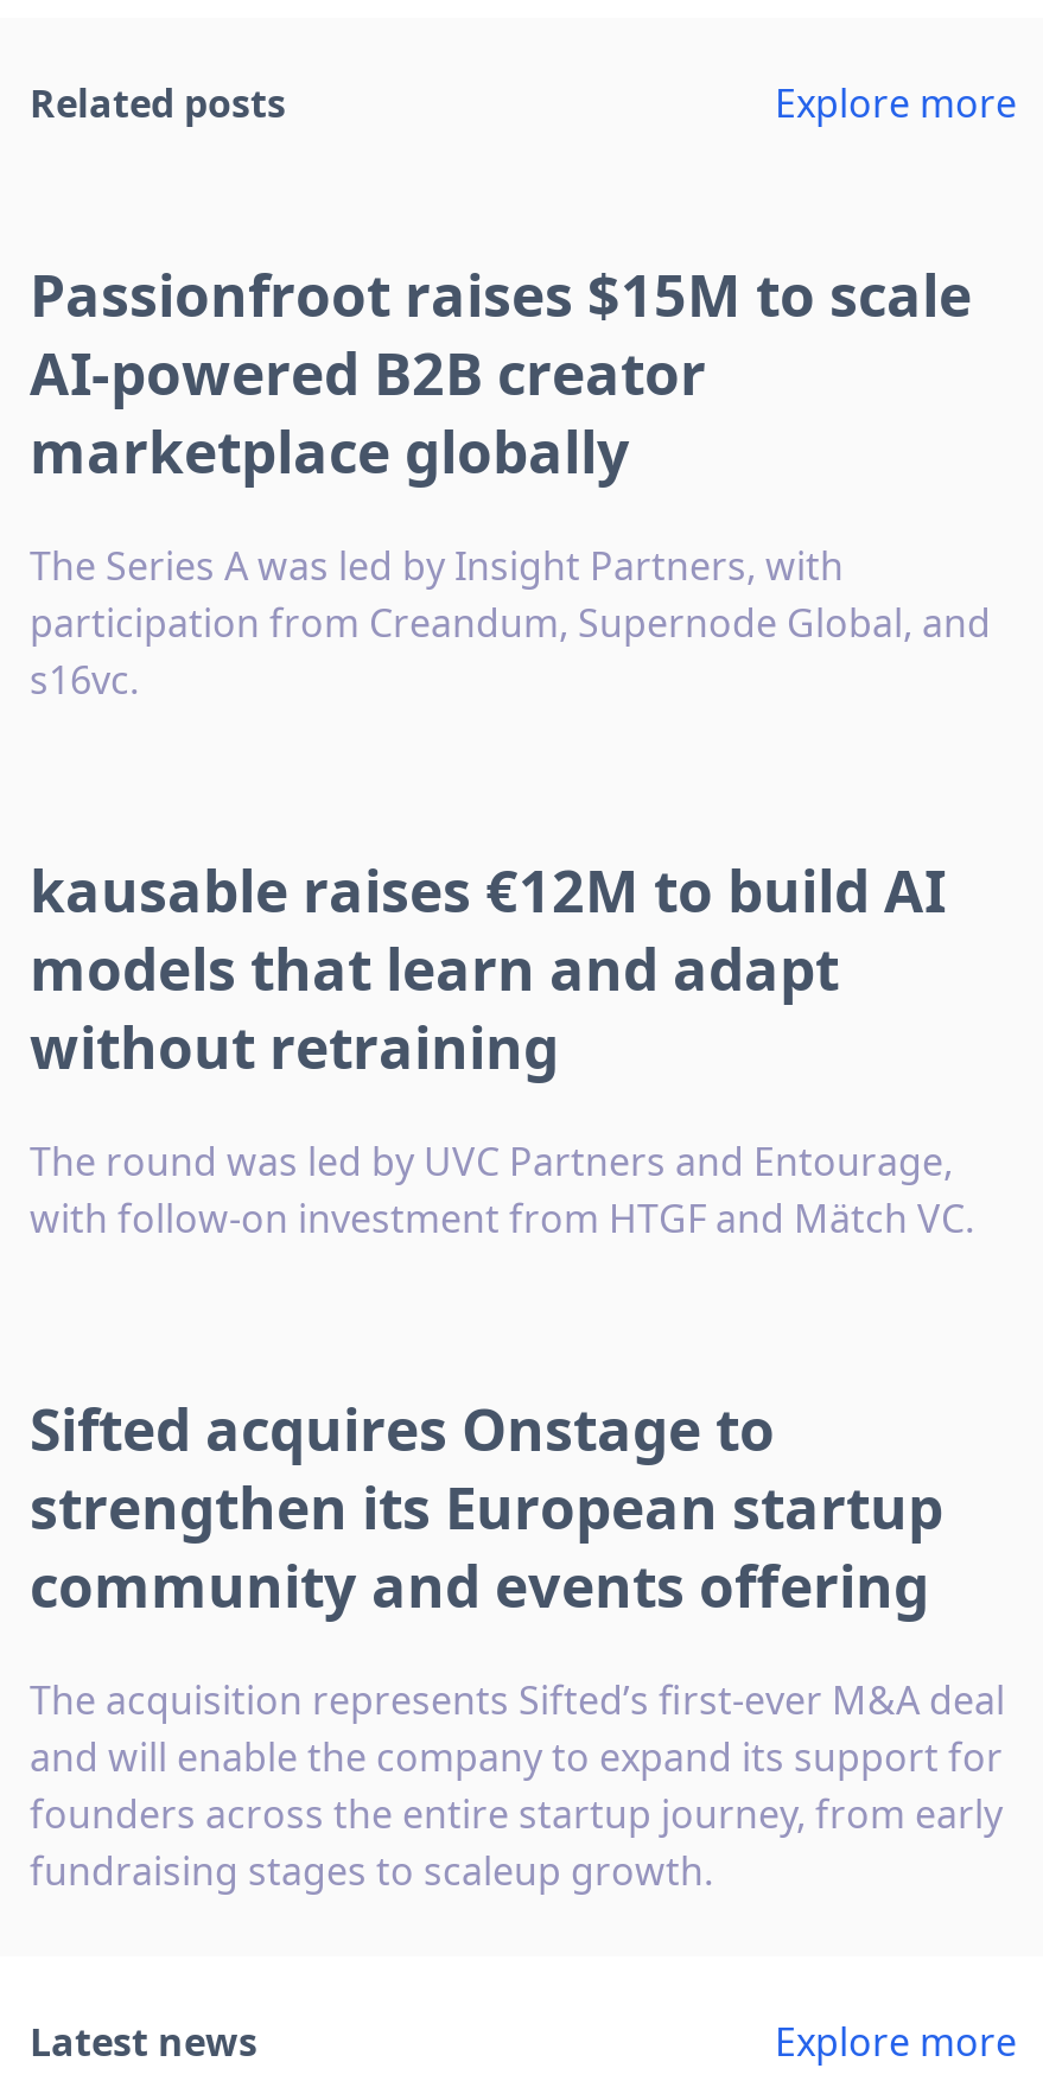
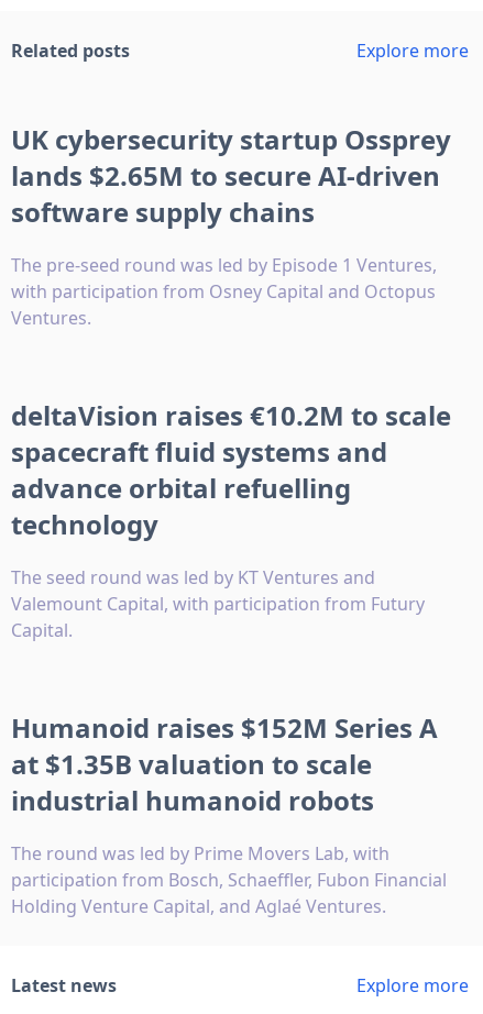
- Passionfroot raises $15M to scale
- AI-powered B2B creator
- marketplace globally
+ UK cybersecurity startup Ossprey
+ lands $2.65M to secure AI-driven
+ software supply chains

- The Series A was led by Insight Partners, with
- participation from Creandum, Supernode Global, and
- s16vc.
+ The pre-seed round was led by Episode 1 Ventures,
+ with participation from Osney Capital and Octopus
+ Ventures.

- kausable raises €12M to build AI
- models that learn and adapt
- without retraining
+ deltaVision raises €10.2M to scale
+ spacecraft fluid systems and
+ advance orbital refuelling
+ technology

- The round was led by UVC Partners and Entourage,
- with follow-on investment from HTGF and Mätch VC.
+ The seed round was led by KT Ventures and
+ Valemount Capital, with participation from Futury
+ Capital.

- Sifted acquires Onstage to
- strengthen its European startup
- community and events offering
+ Humanoid raises $152M Series A
+ at $1.35B valuation to scale
+ industrial humanoid robots

- The acquisition represents Sifted’s first-ever M&A deal
- and will enable the company to expand its support for
- founders across the entire startup journey, from early
- fundraising stages to scaleup growth.
+ The round was led by Prime Movers Lab, with
+ participation from Bosch, Schaeffler, Fubon Financial
+ Holding Venture Capital, and Aglaé Ventures.
